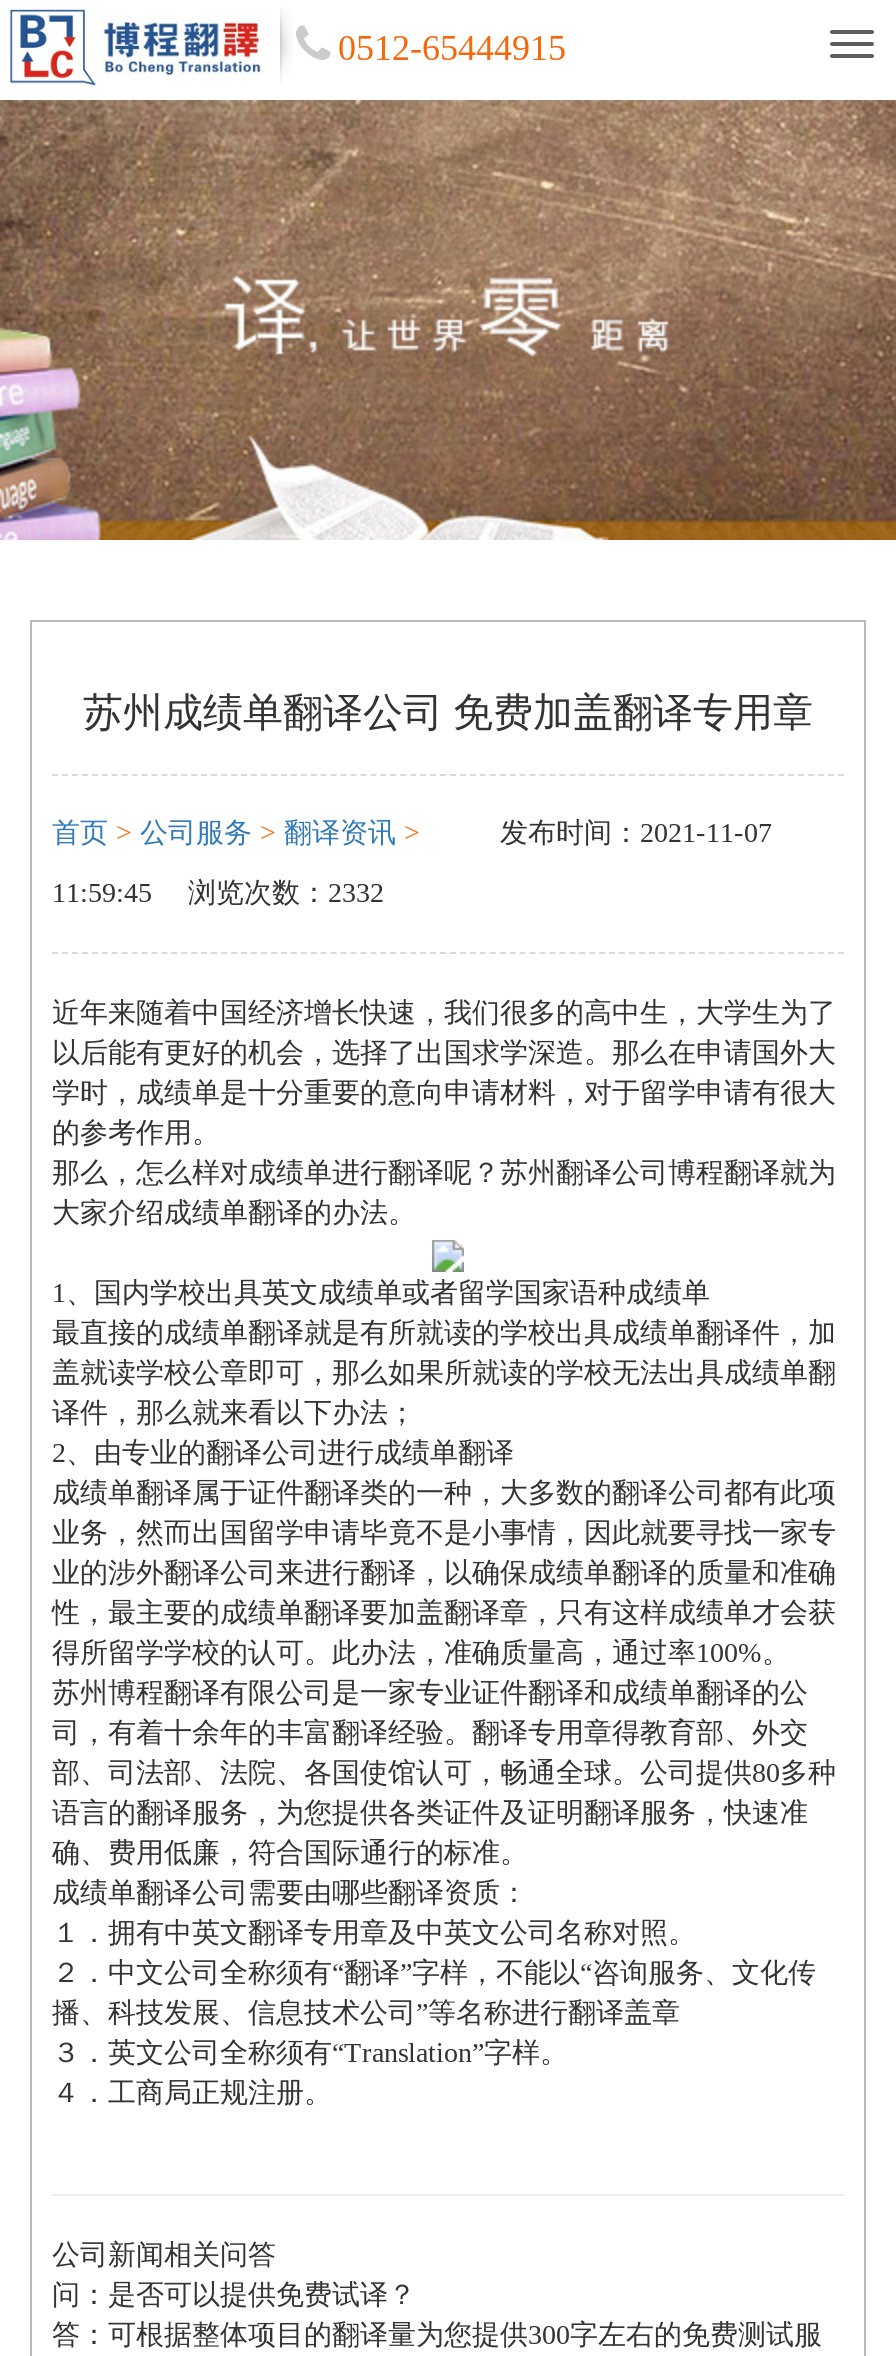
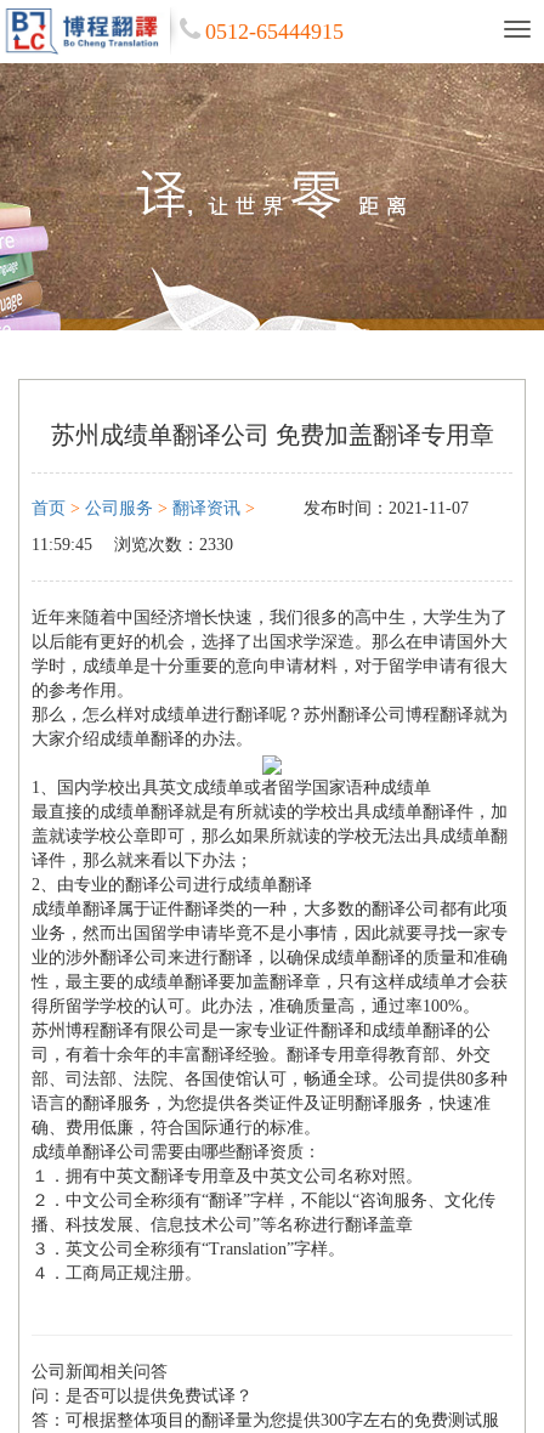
- 11:59:45 浏览次数：2332
+ 11:59:45 浏览次数：2330
